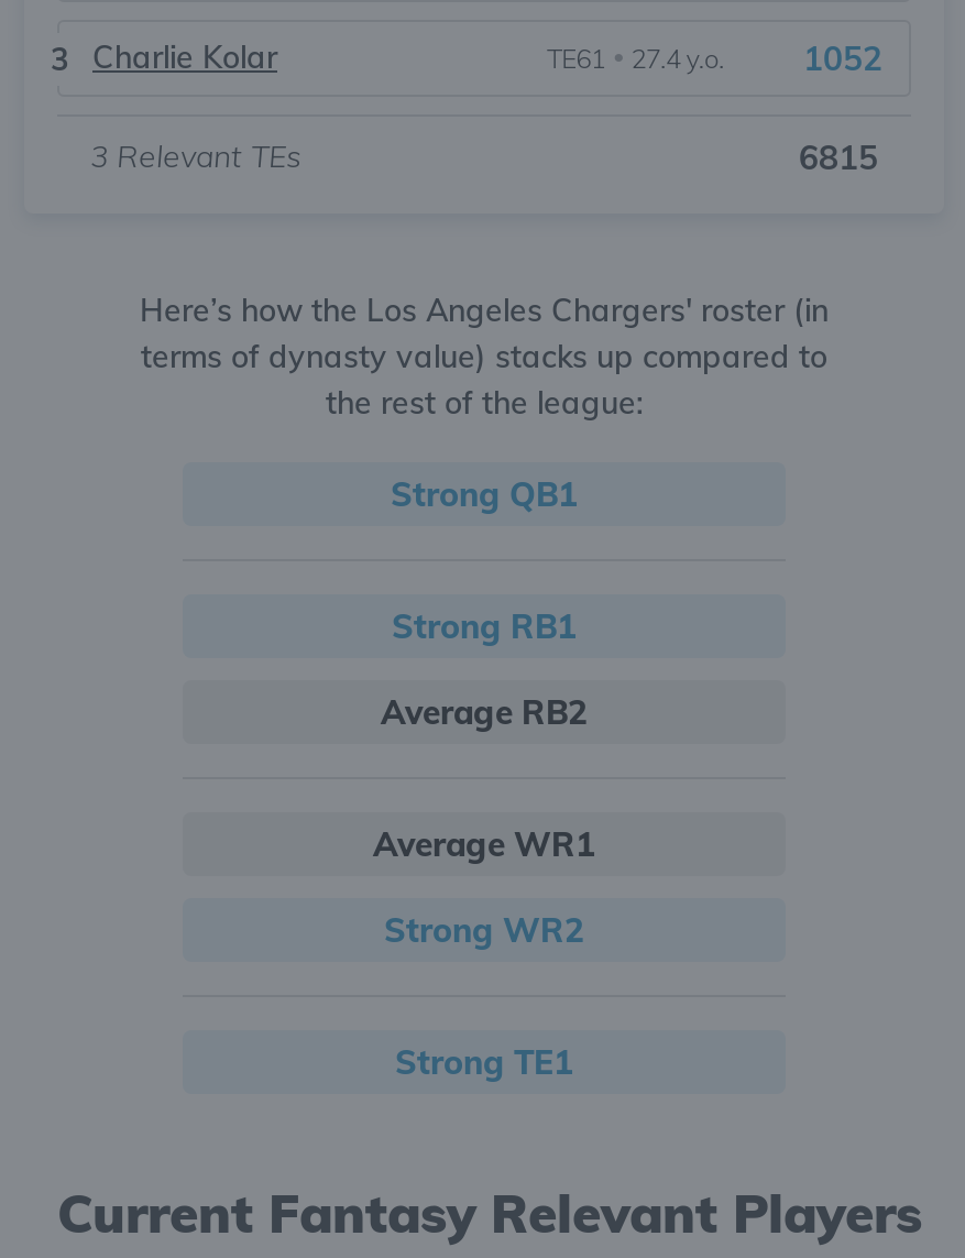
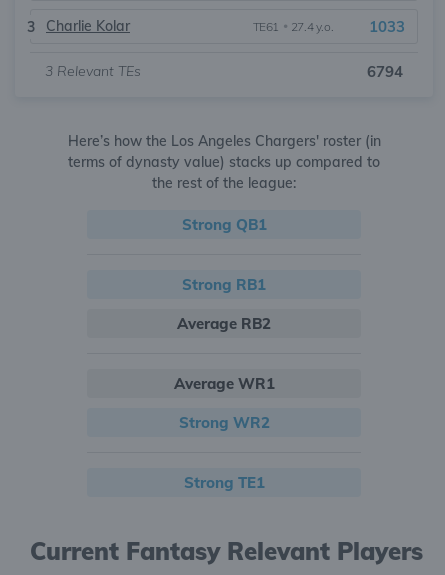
- 1052
+ 1033

- 6815
+ 6794
